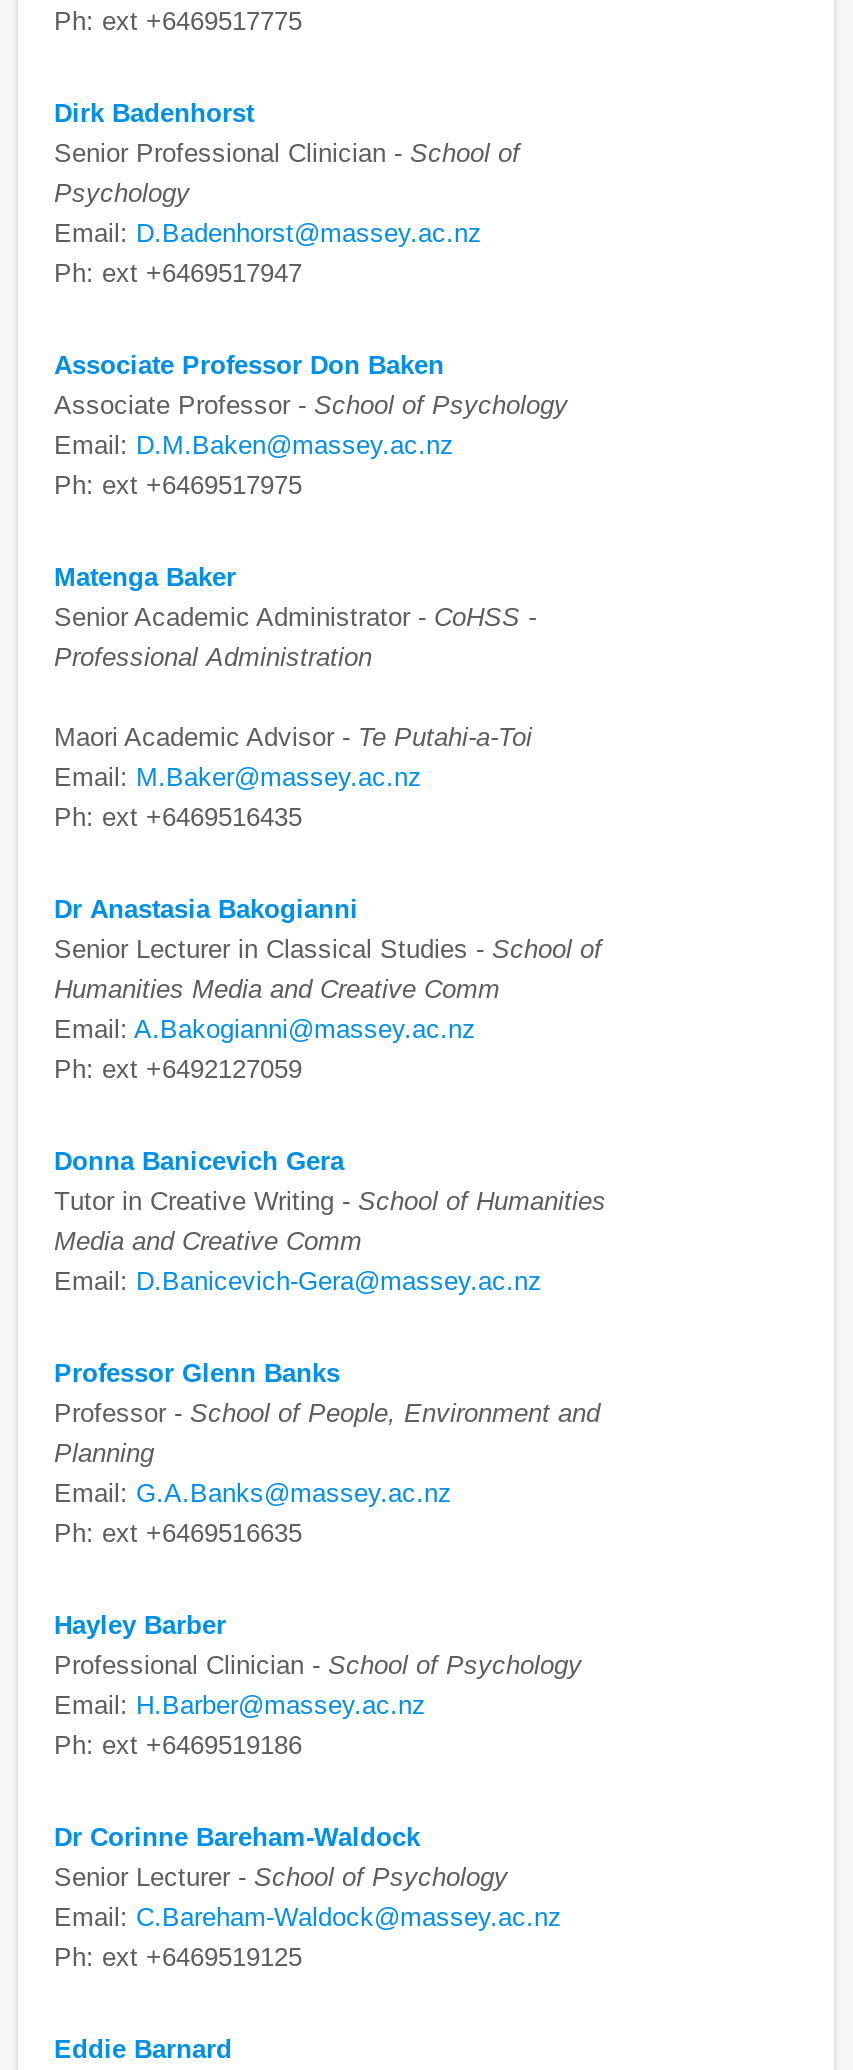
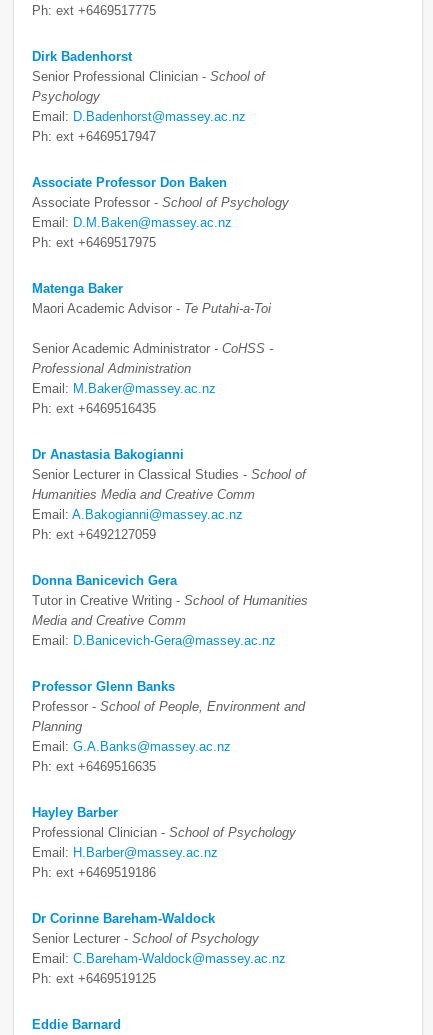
moved down: Senior Academic Administrator - CoHSS - | Professional Administration

moved up: Maori Academic Advisor - Te Putahi-a-Toi
